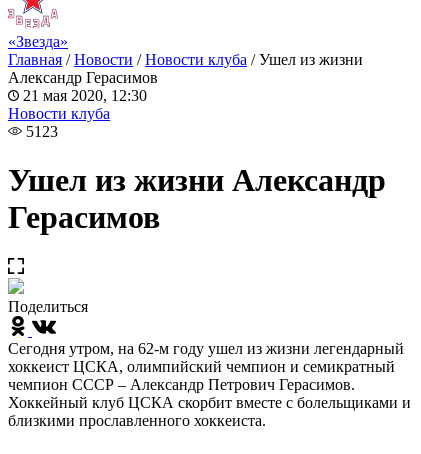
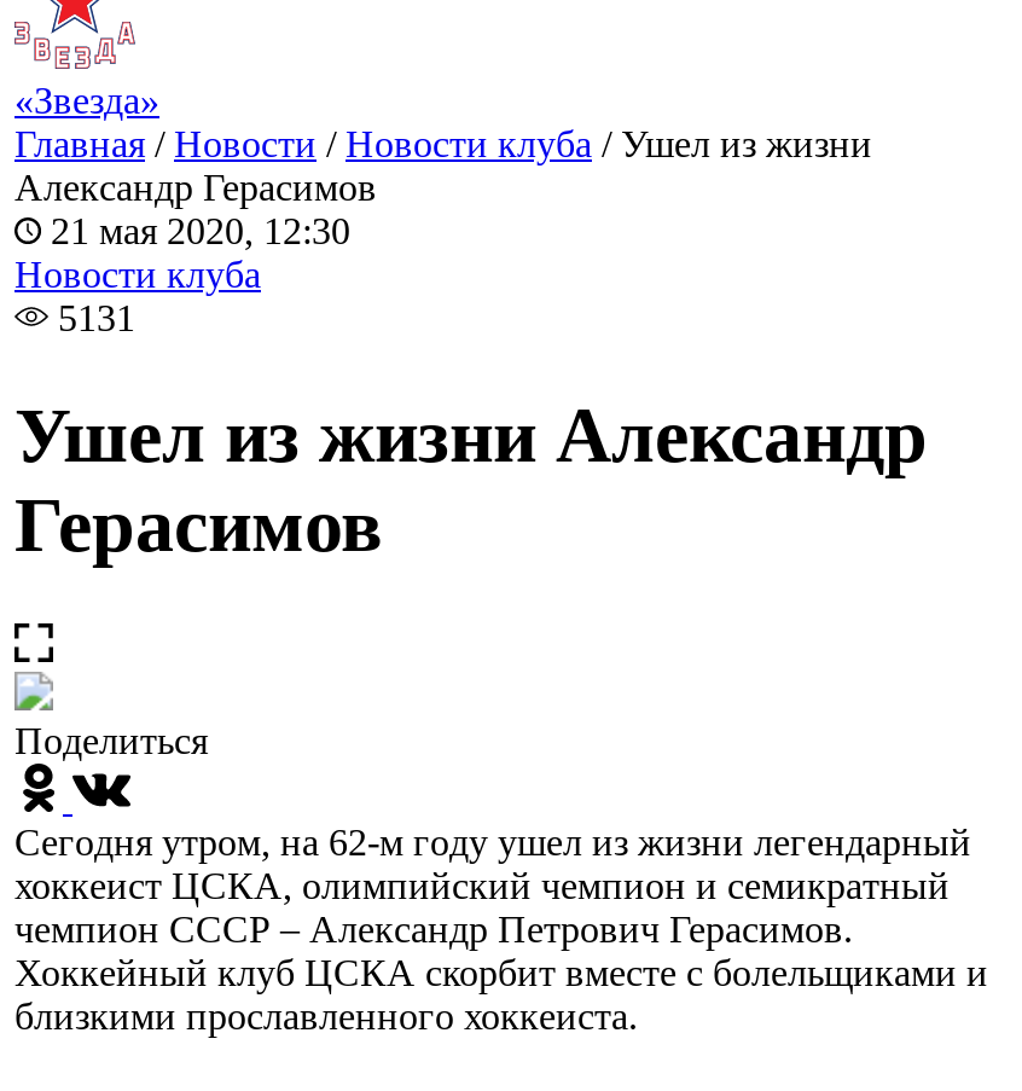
- 5123
+ 5131
